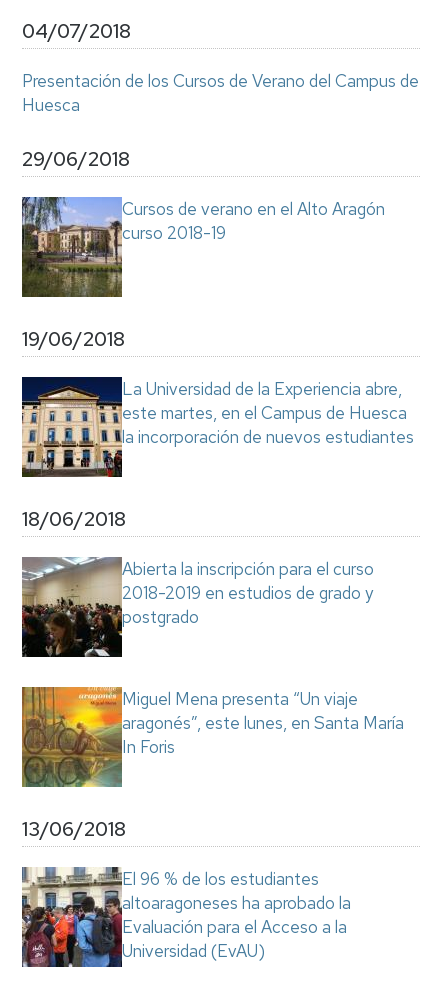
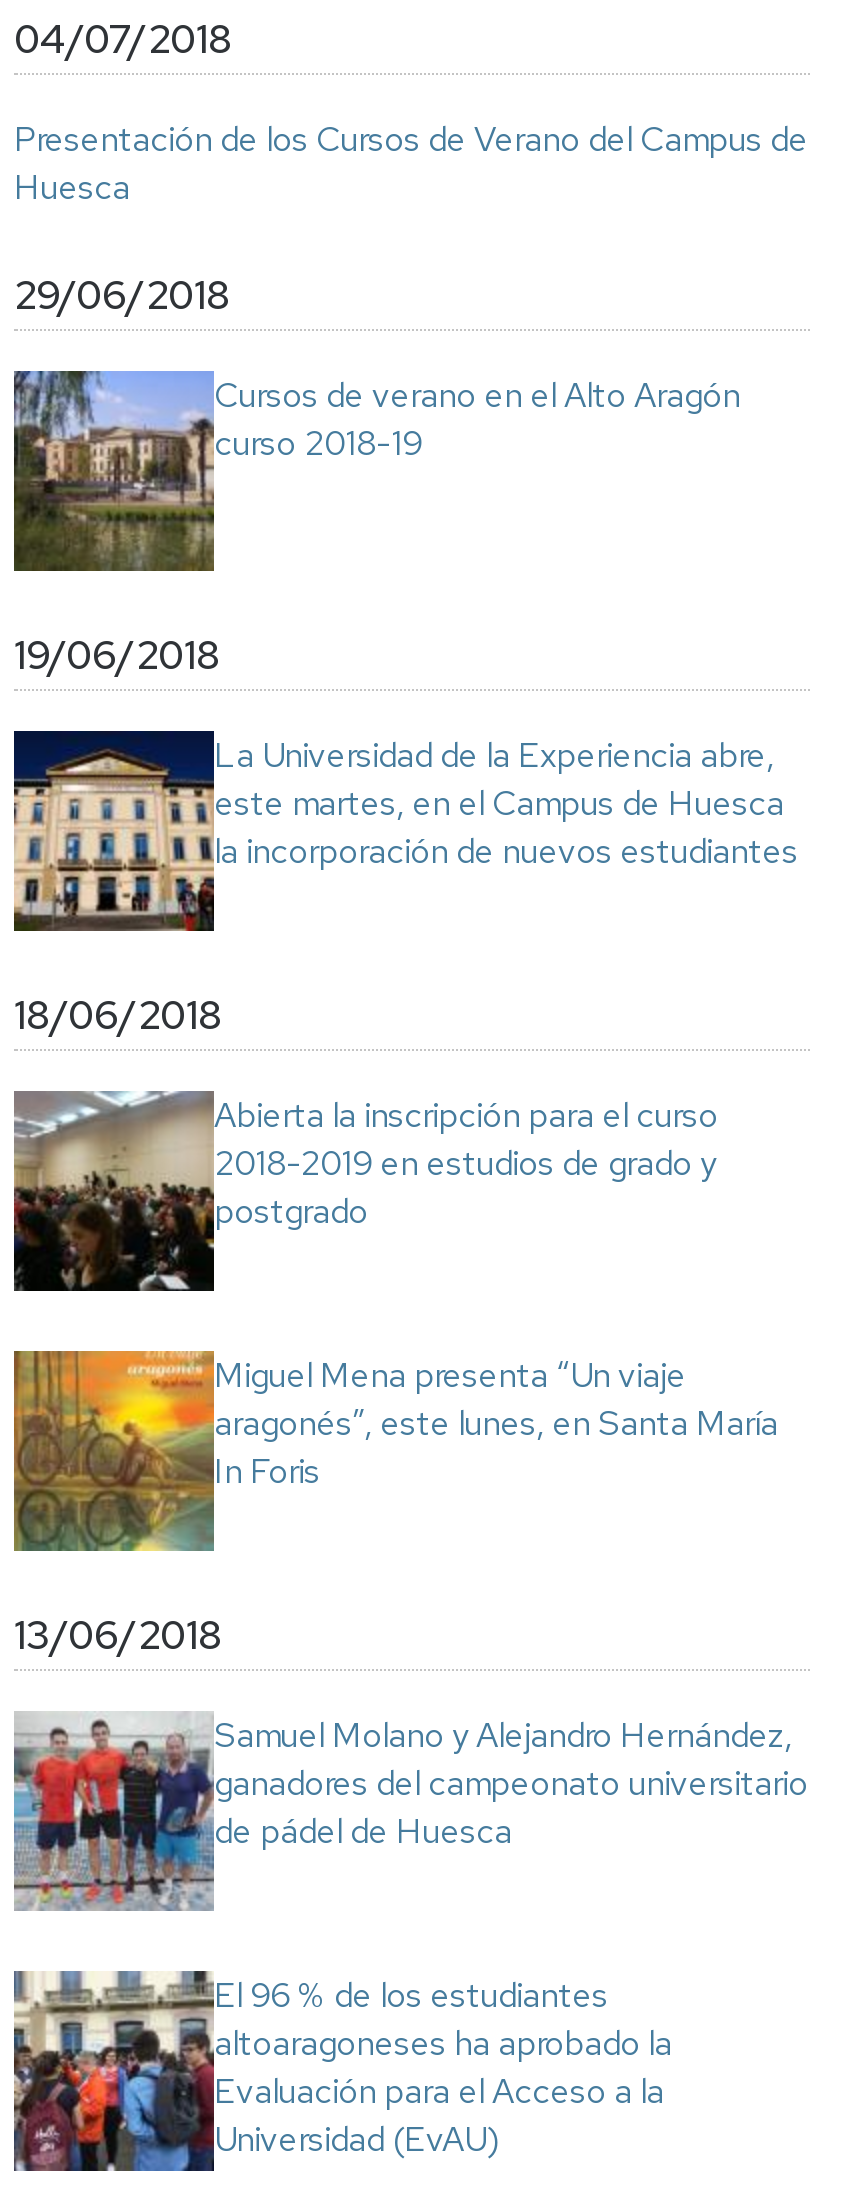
+ [image]
+ Samuel Molano y Alejandro Hernández,
+ ganadores del campeonato universitario
+ de pádel de Huesca
